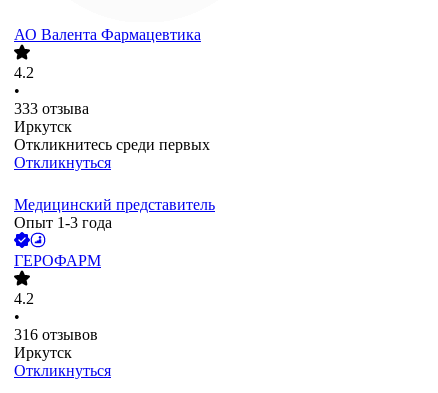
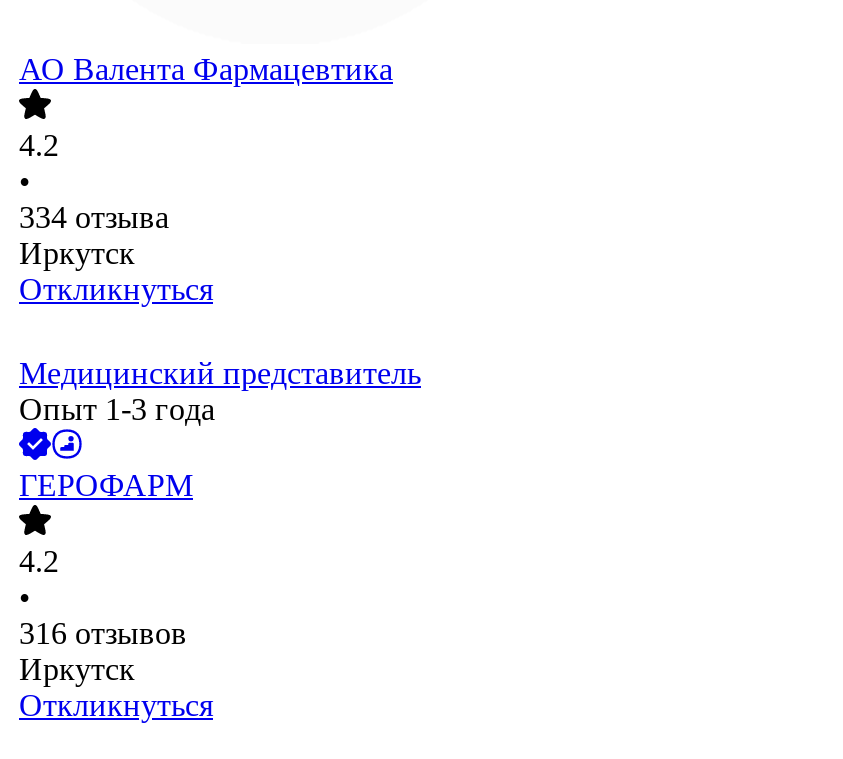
- 333 отзыва
+ 334 отзыва

- Откликнитесь среди первых
